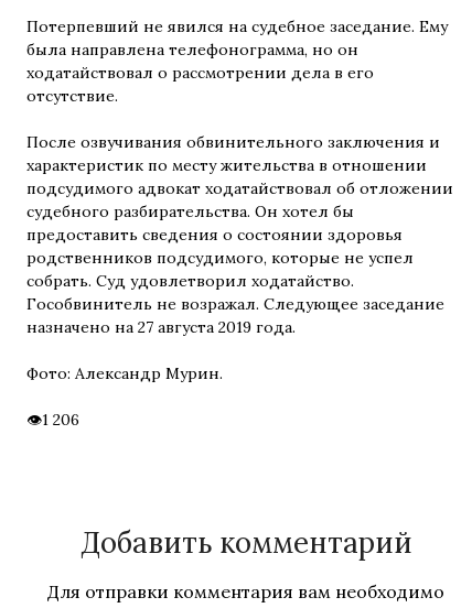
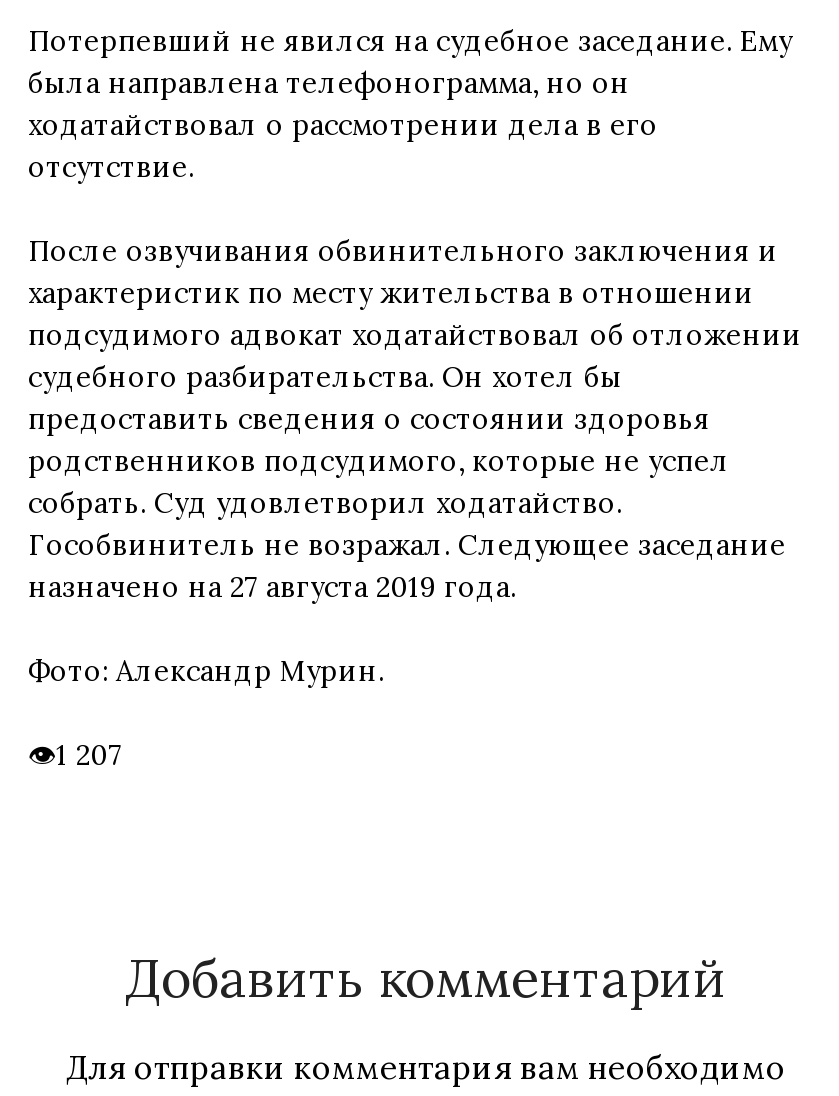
- 1 206
+ 1 207
